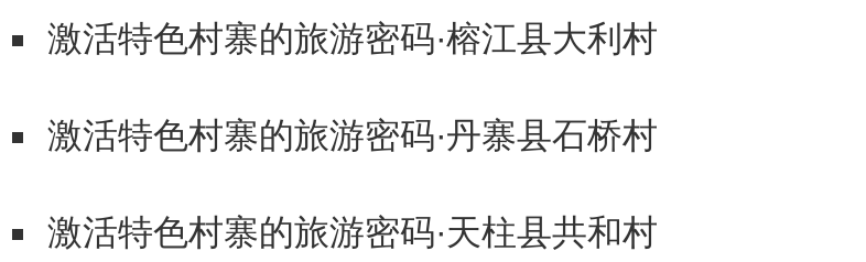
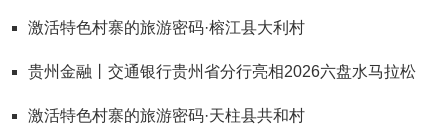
- 激活特色村寨的旅游密码·丹寨县石桥村
+ 贵州金融丨交通银行贵州省分行亮相2026六盘水马拉松
